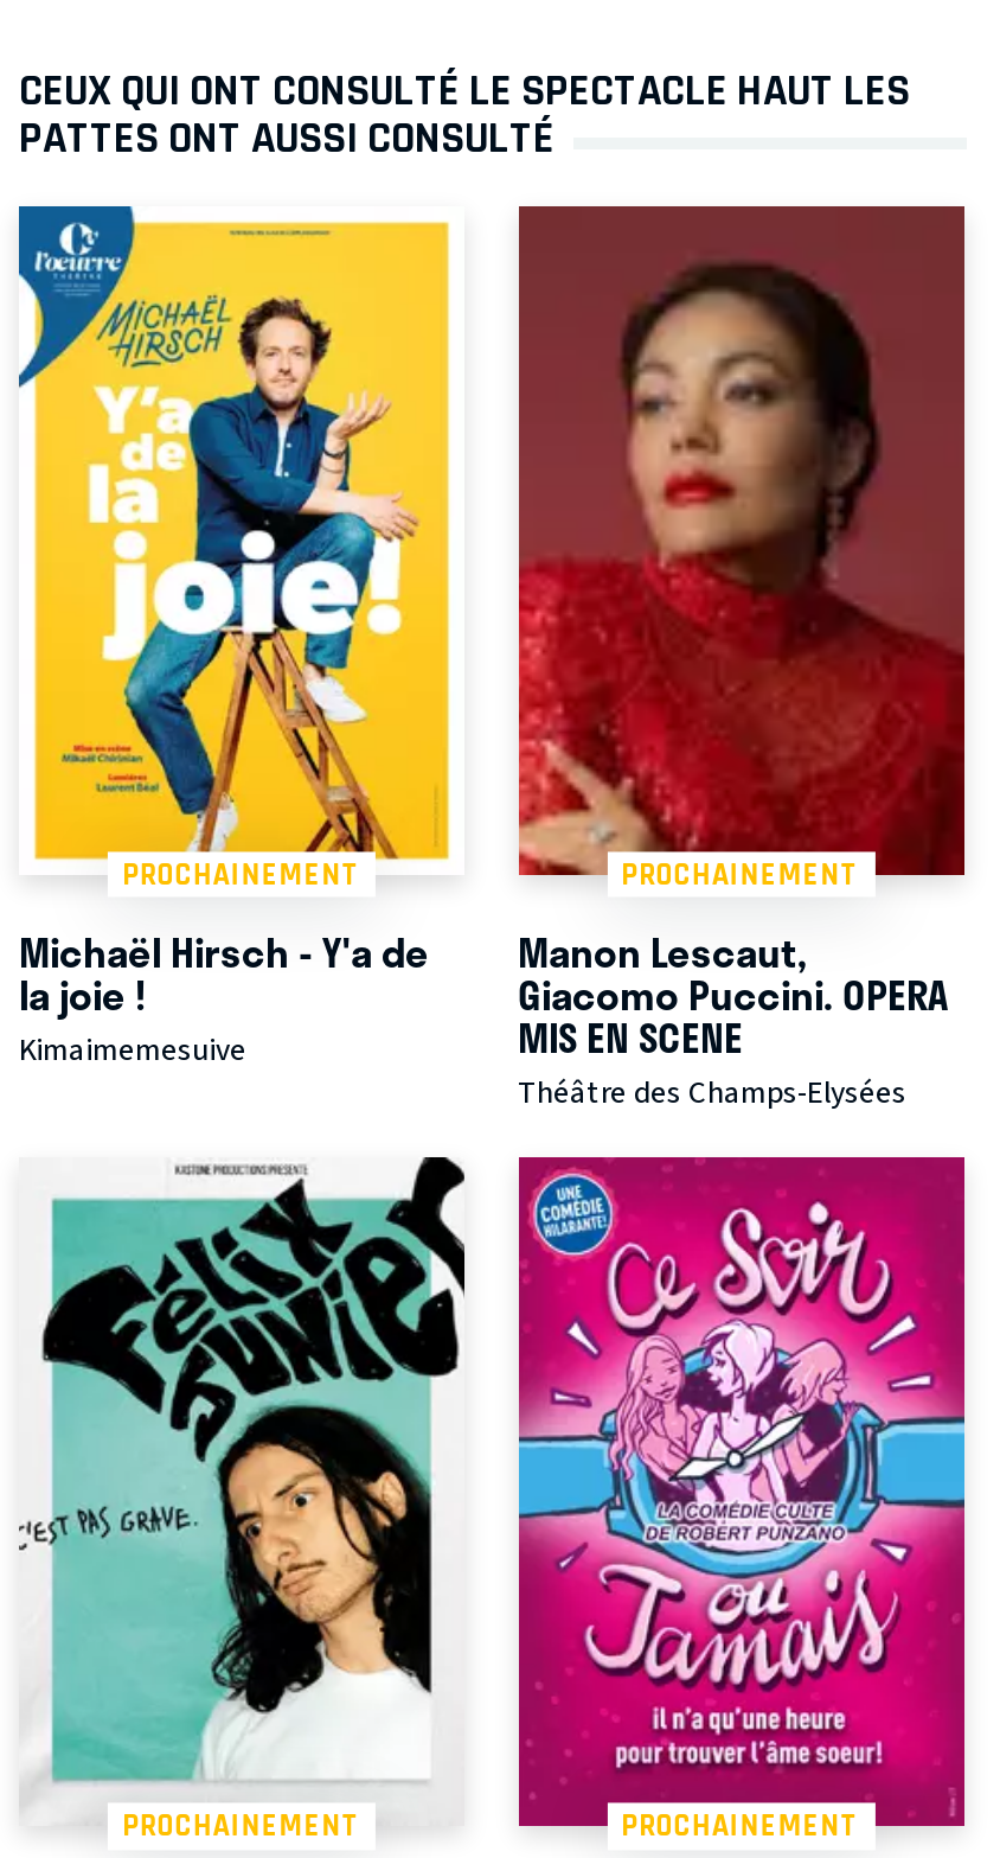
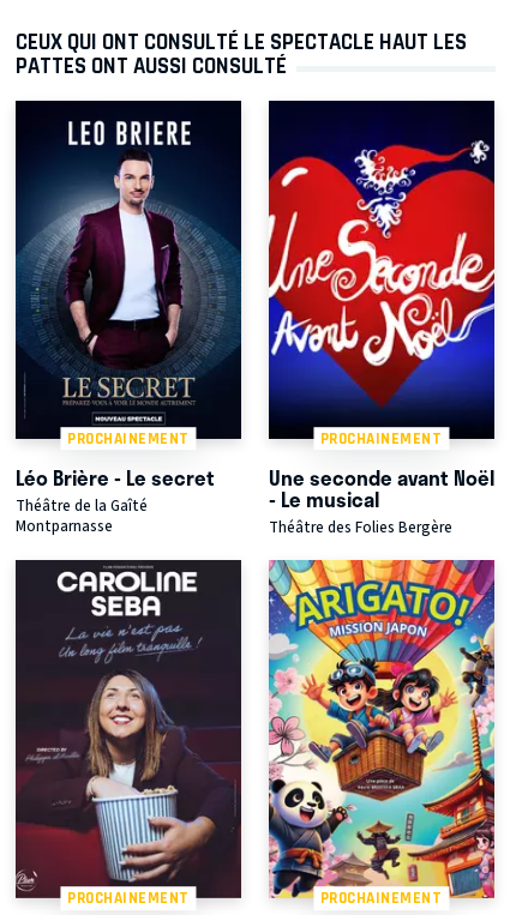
- [image]
- Michaël Hirsch - Y'a de
- la joie !
- Kimaimemesuive
+ [image]
+ Léo Brière - Le secret
+ Théâtre de la Gaîté
+ Montparnasse

- [image]
- Manon Lescaut,
- Giacomo Puccini. OPERA
- MIS EN SCENE
- Théâtre des Champs-Elysées
+ [image]
+ Une seconde avant Noël
+ - Le musical
+ Théâtre des Folies Bergère

- [image]
+ [image]

- [image]
+ [image]
